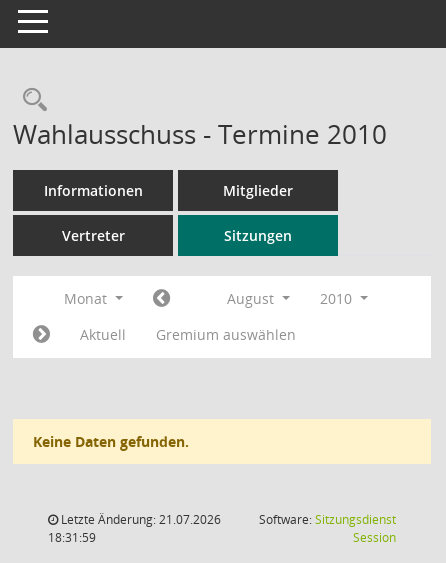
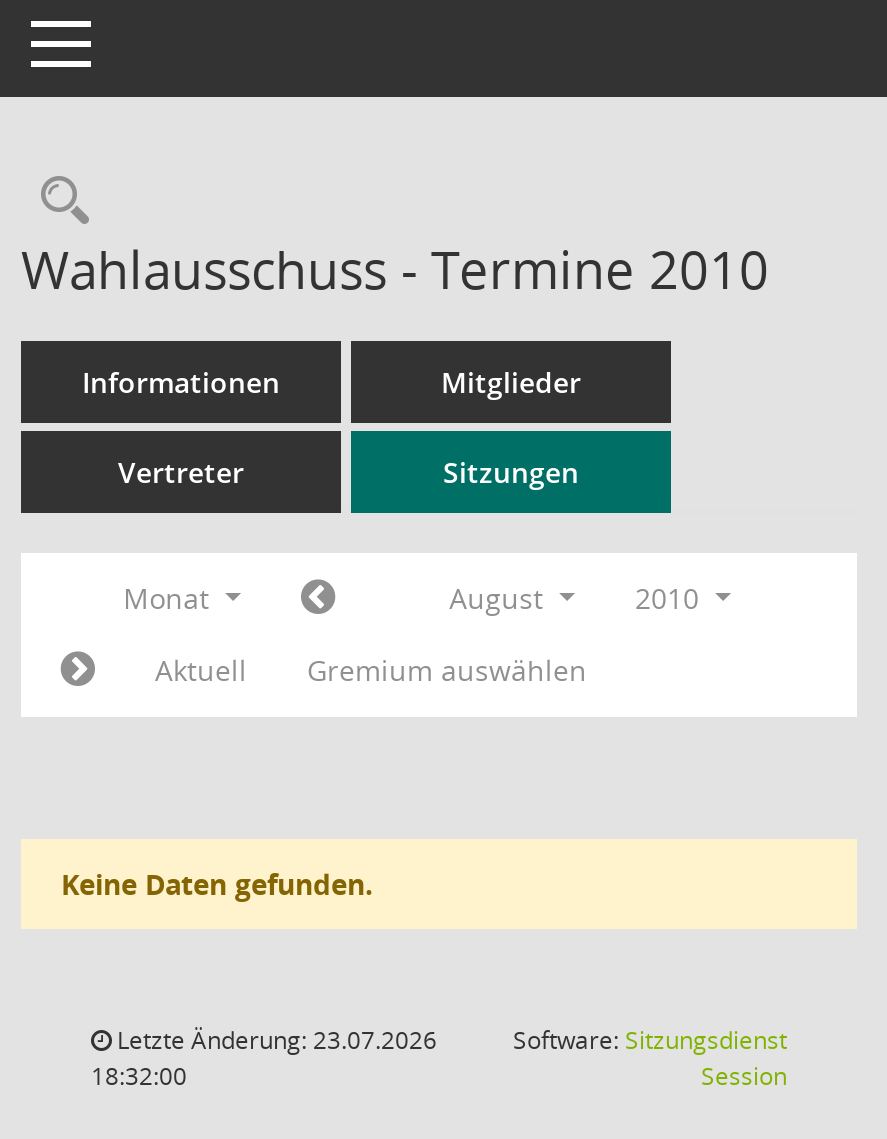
- Letzte Änderung: 21.07.2026
+ Letzte Änderung: 23.07.2026

- 18:31:59
+ 18:32:00
